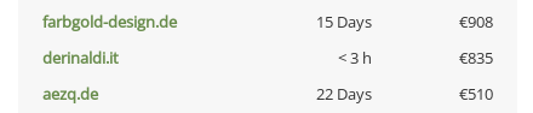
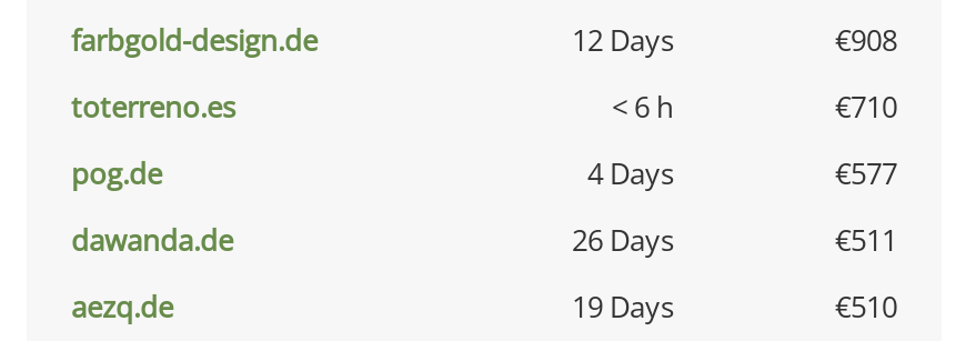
- 15 Days
+ 12 Days

- derinaldi.it
- < 3 h
- €835
+ toterreno.es
+ < 6 h
+ €710
+ pog.de
+ 4 Days
+ €577
+ dawanda.de
+ 26 Days
+ €511

- 22 Days
+ 19 Days
